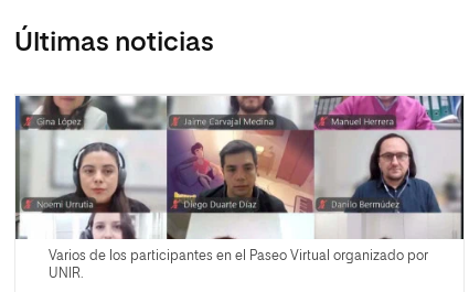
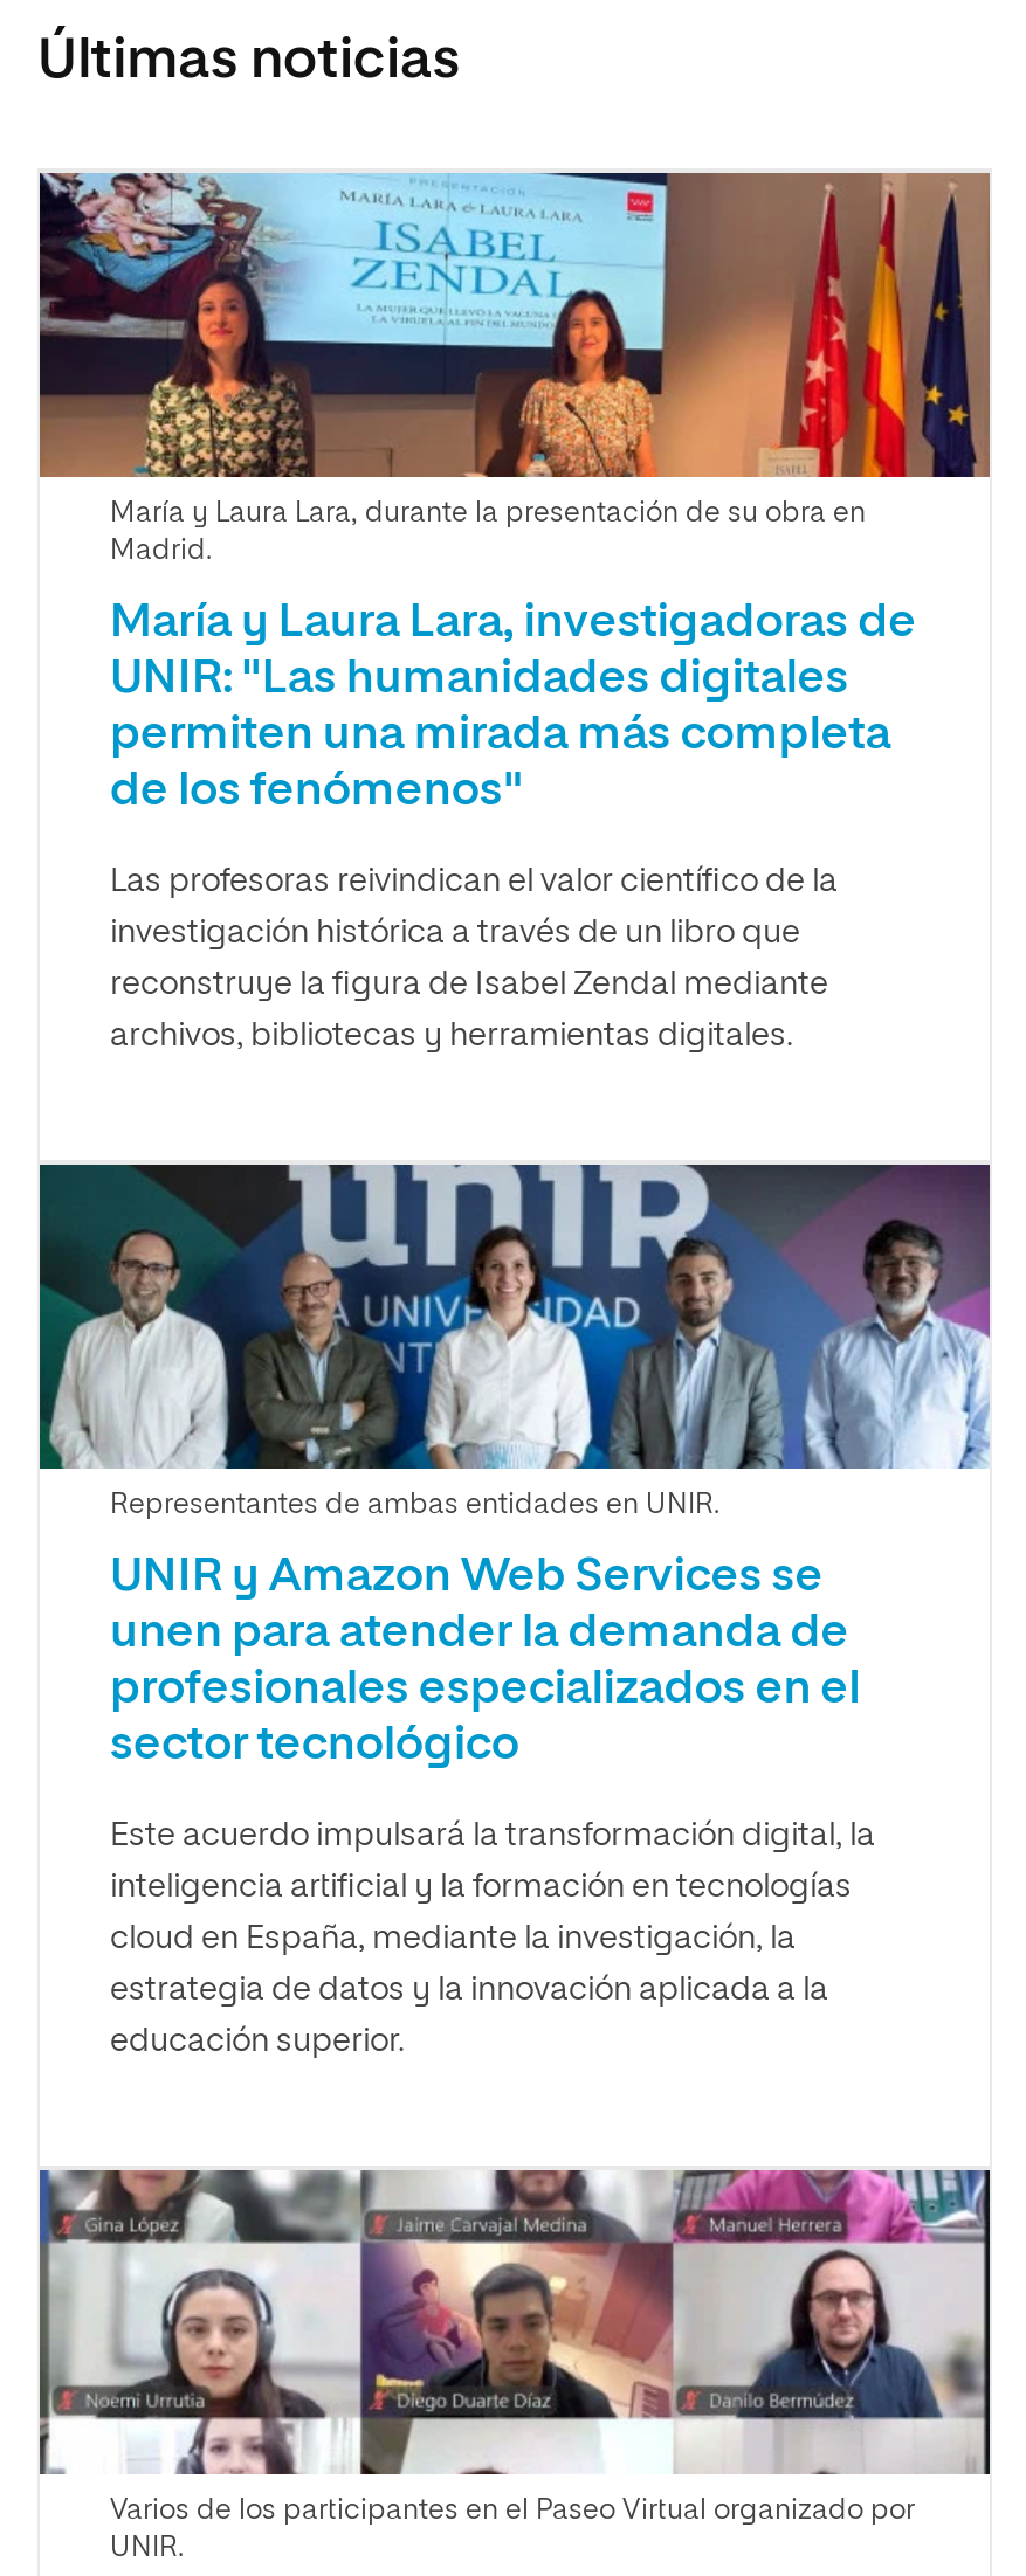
+ [image]
+ María y Laura Lara, durante la presentación de su obra en
+ Madrid.
+ María y Laura Lara, investigadoras de
+ UNIR: "Las humanidades digitales
+ permiten una mirada más completa
+ de los fenómenos"
+ Las profesoras reivindican el valor científico de la
+ investigación histórica a través de un libro que
+ reconstruye la figura de Isabel Zendal mediante
+ archivos, bibliotecas y herramientas digitales.

+ [image]
+ Representantes de ambas entidades en UNIR.
+ UNIR y Amazon Web Services se
+ unen para atender la demanda de
+ profesionales especializados en el
+ sector tecnológico
+ Este acuerdo impulsará la transformación digital, la
+ inteligencia artificial y la formación en tecnologías
+ cloud en España, mediante la investigación, la
+ estrategia de datos y la innovación aplicada a la
+ educación superior.
